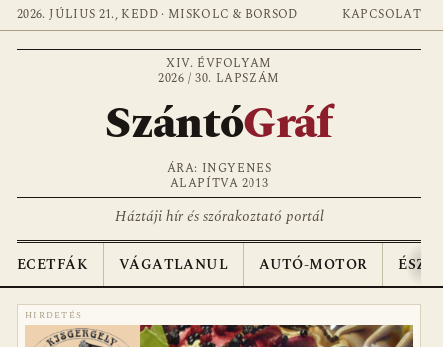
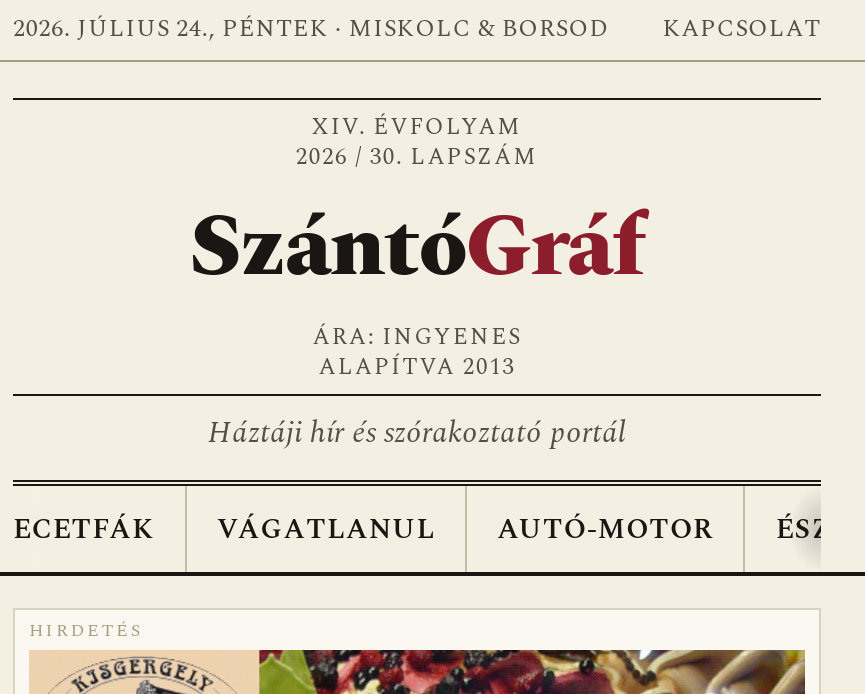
- 2026. JÚLIUS 21., KEDD · MISKOLC & BORSOD
+ 2026. JÚLIUS 24., PÉNTEK · MISKOLC & BORSOD
